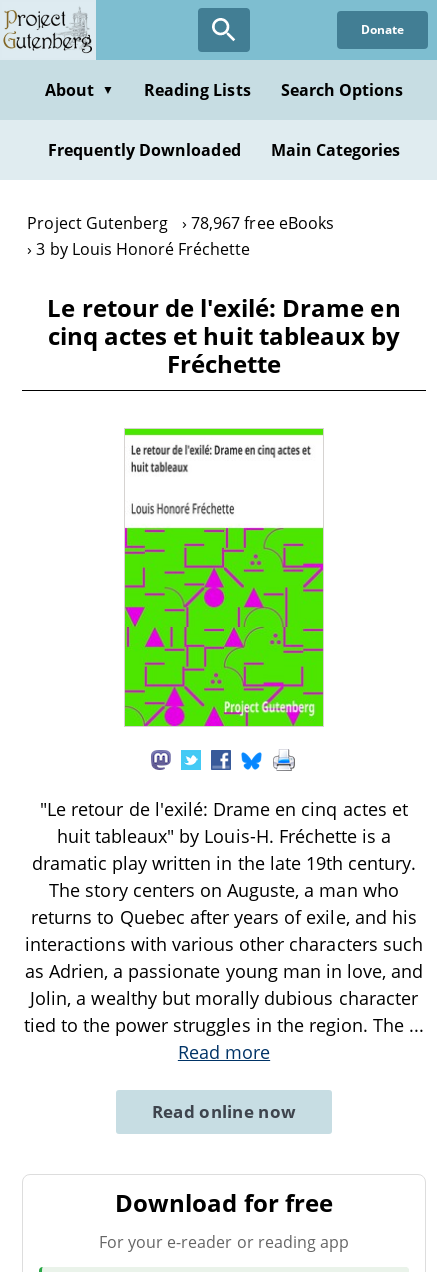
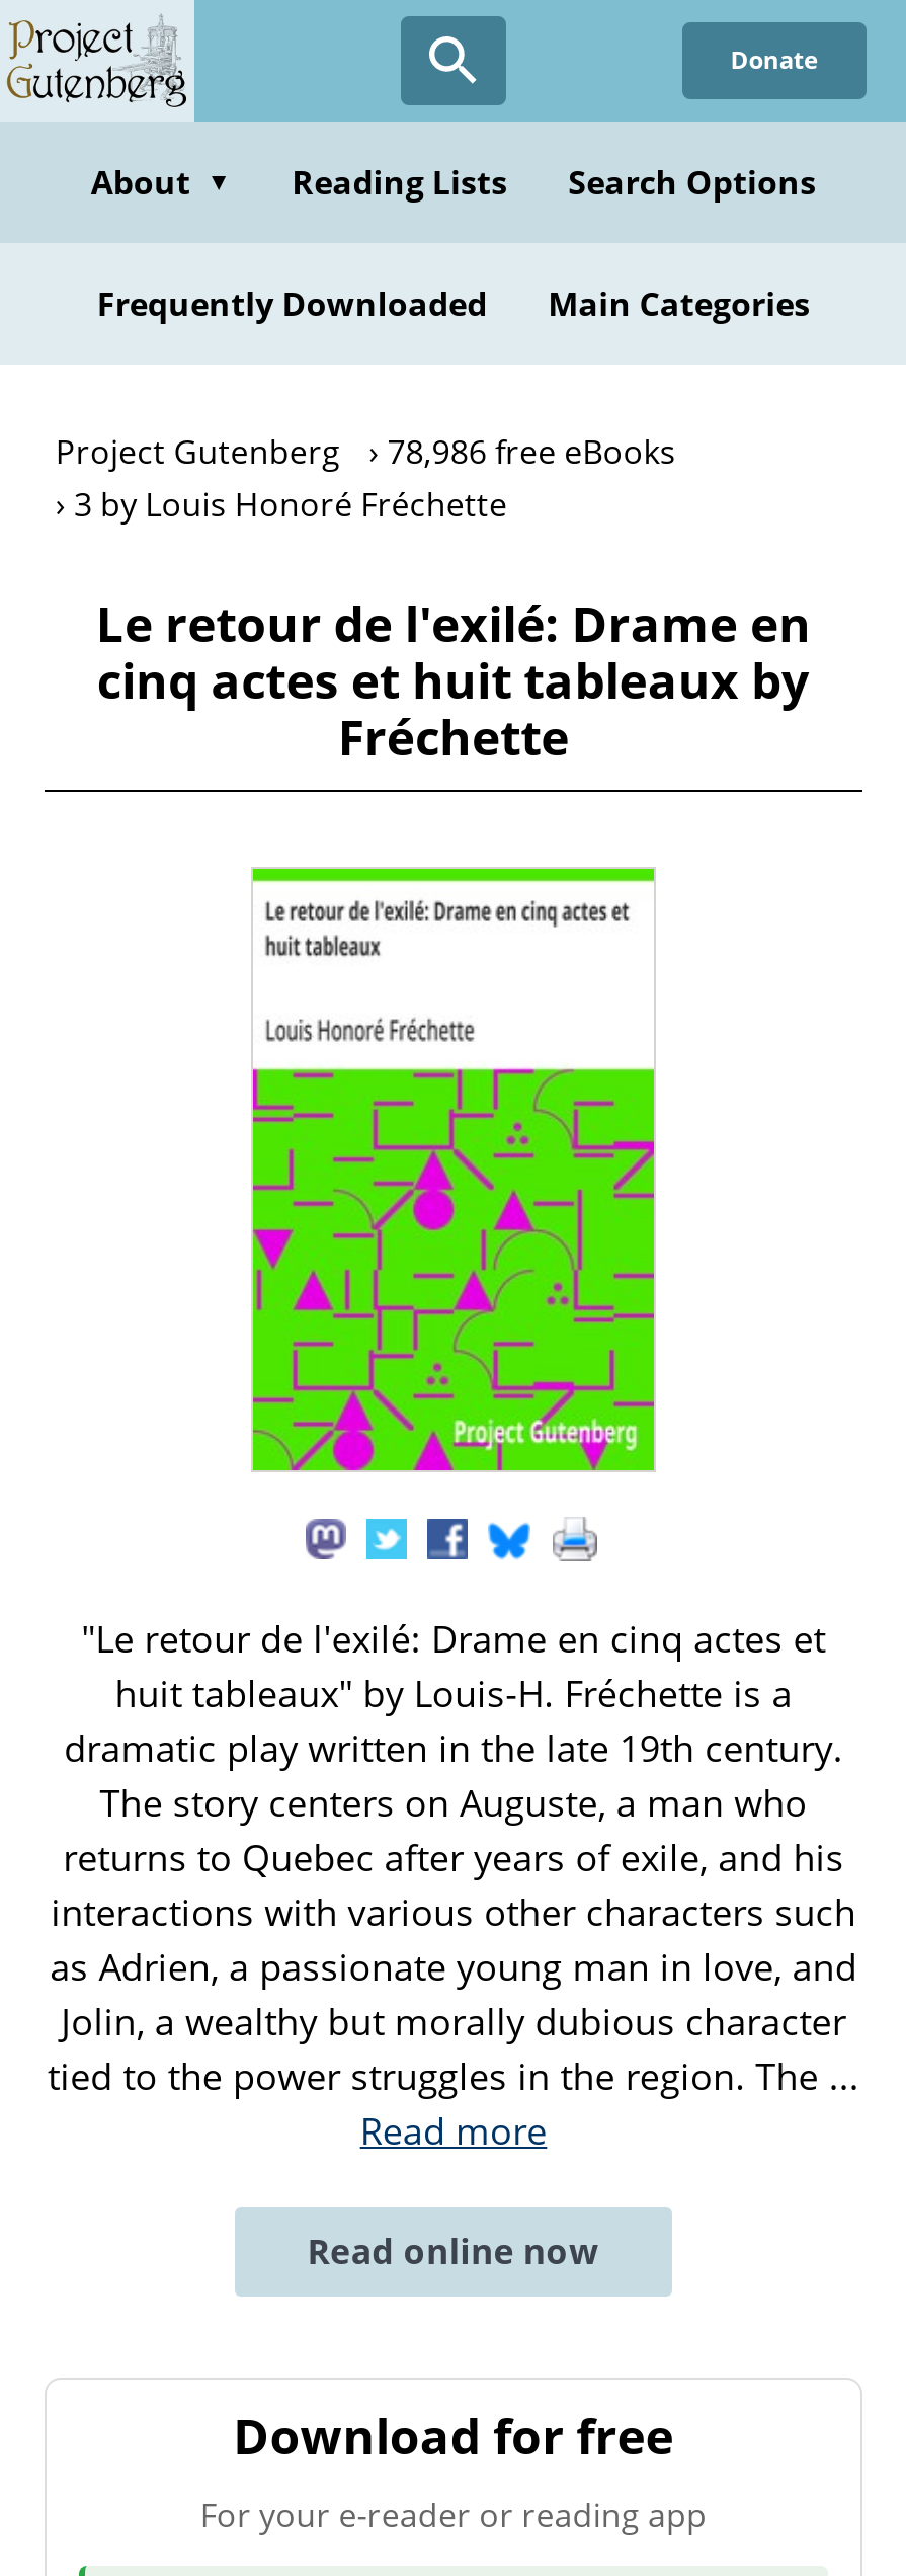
- Project Gutenberg 78,967 free eBooks
+ Project Gutenberg 78,986 free eBooks
